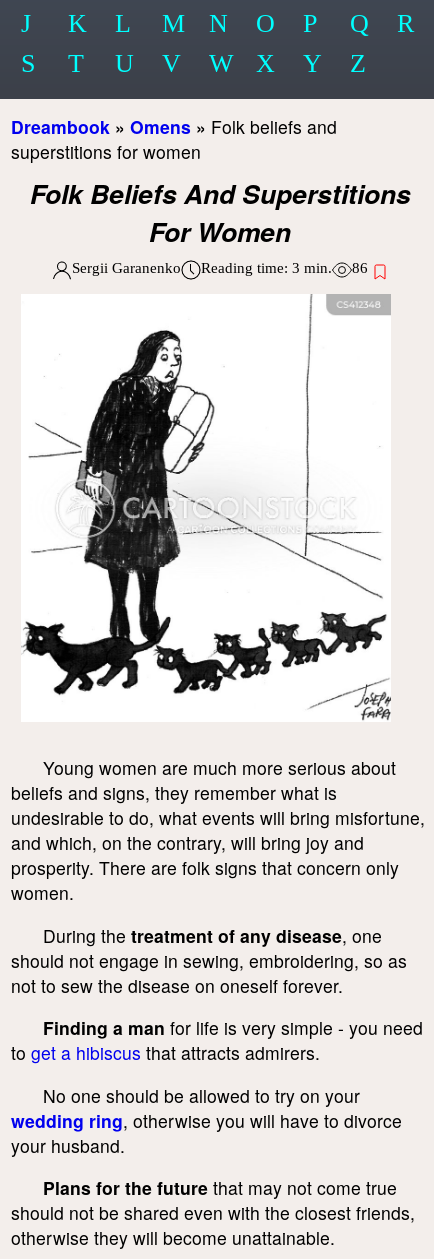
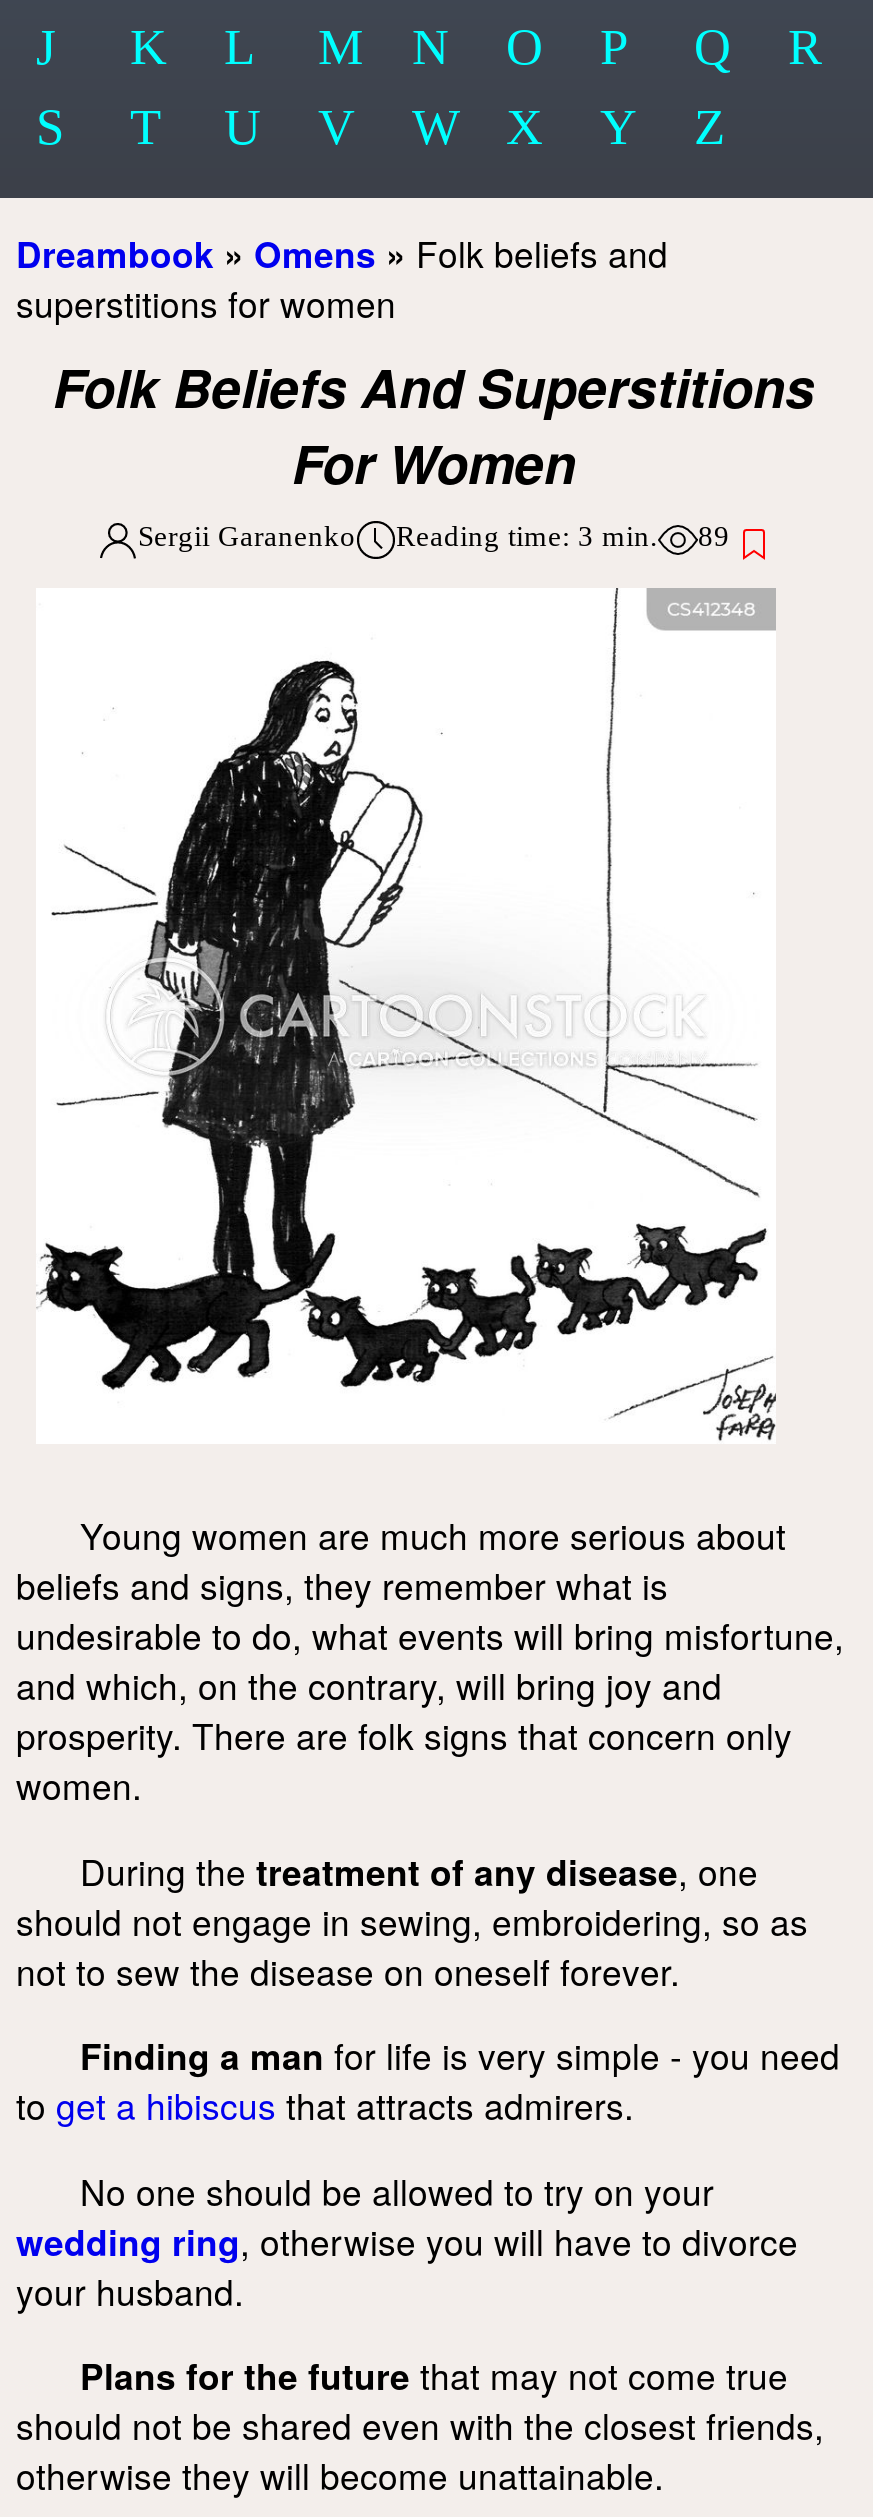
- Sergii Garanenko Reading time: 3 min. 86
+ Sergii Garanenko Reading time: 3 min. 89
